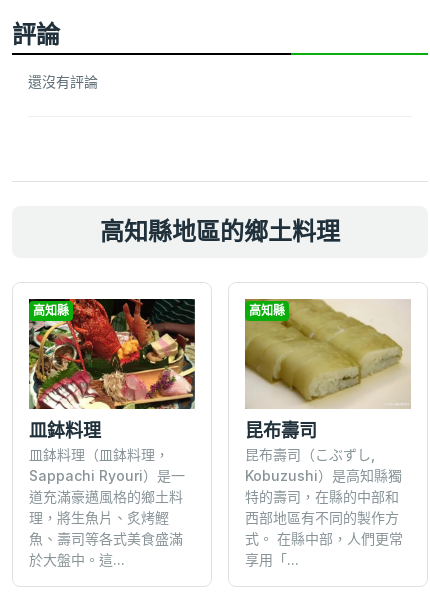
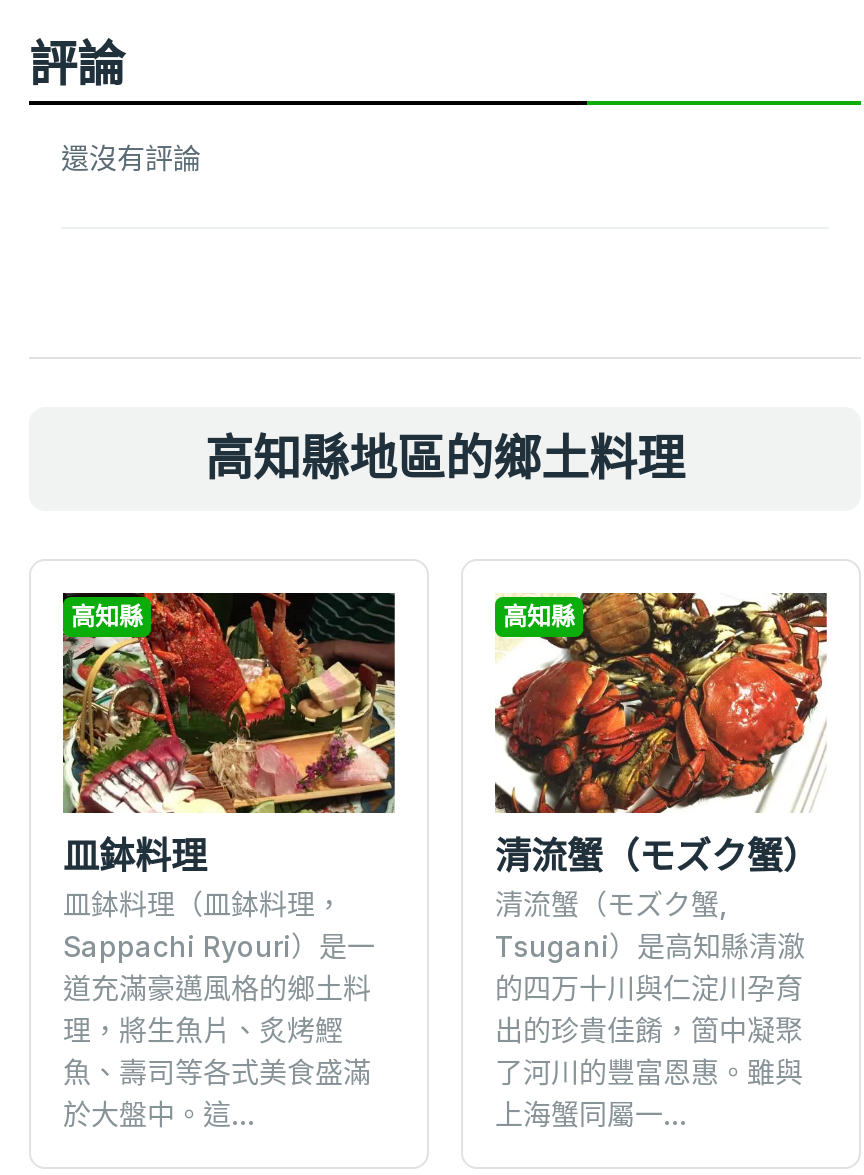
- [image]
- 昆布壽司
- 昆布壽司（こぶずし,
- Kobuzushi）是高知縣獨
- 特的壽司，在縣的中部和
- 西部地區有不同的製作方
- 式。 在縣中部，人們更常
- 享用「...
+ [image]
+ 清流蟹（モズク蟹）
+ 清流蟹（モズク蟹,
+ Tsugani）是高知縣清澈
+ 的四万十川與仁淀川孕育
+ 出的珍貴佳餚，箇中凝聚
+ 了河川的豐富恩惠。雖與
+ 上海蟹同屬一...
